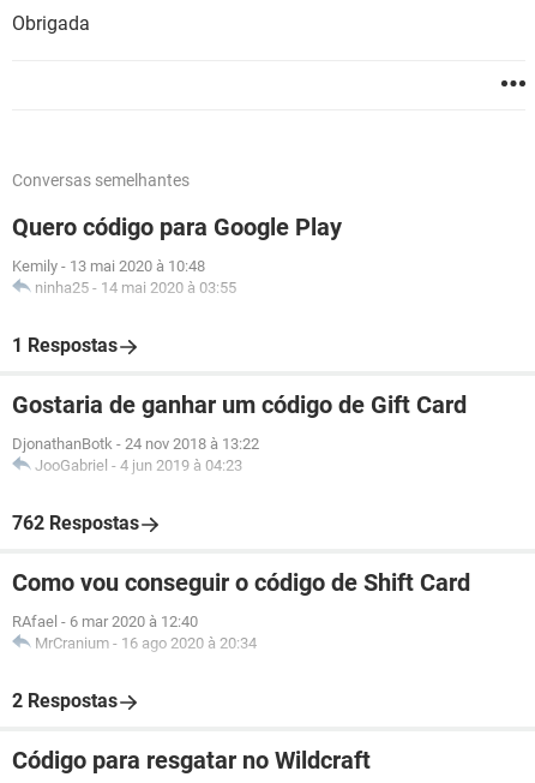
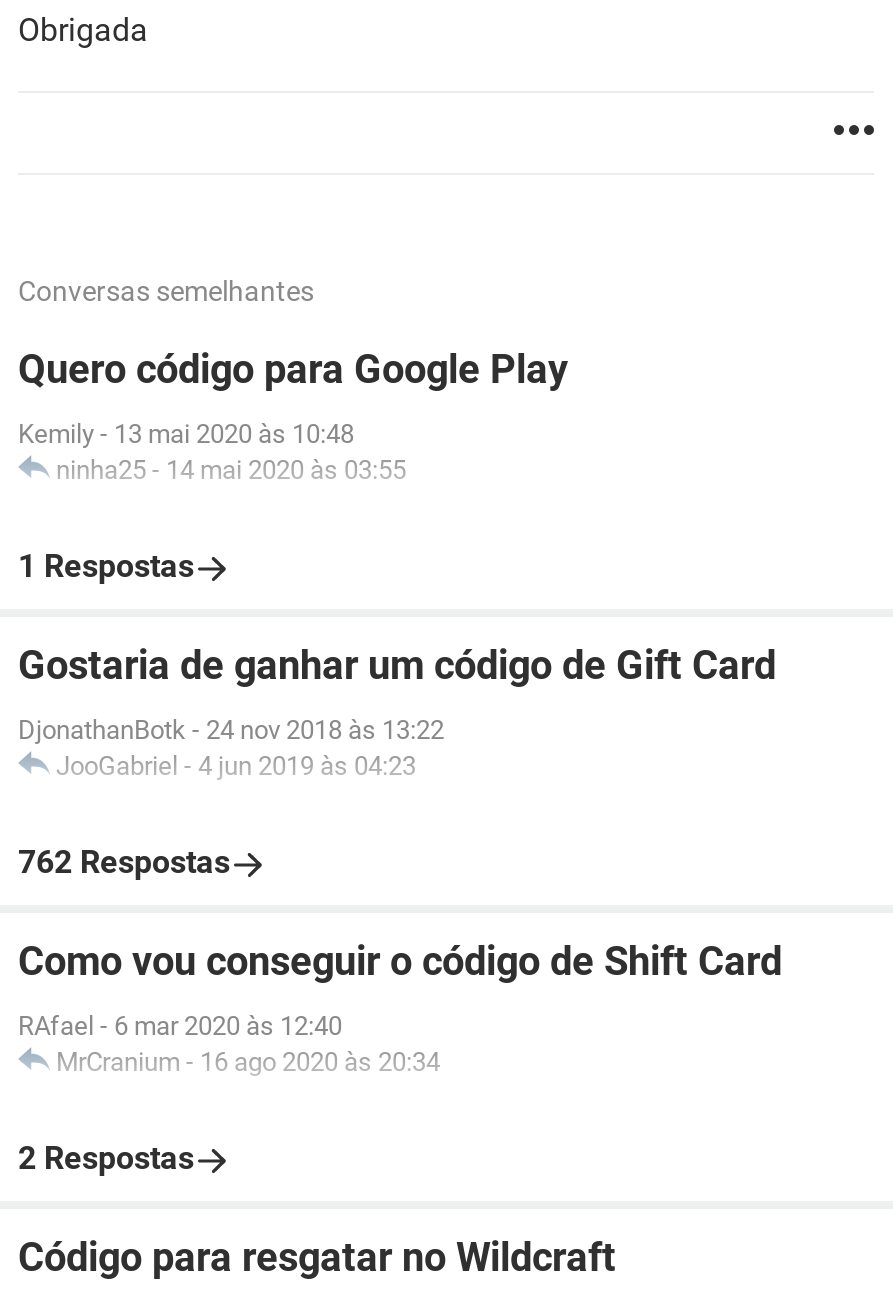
- Kemily - 13 mai 2020 à 10:48
+ Kemily - 13 mai 2020 às 10:48

- ninha25 - 14 mai 2020 à 03:55
+ ninha25 - 14 mai 2020 às 03:55

- DjonathanBotk - 24 nov 2018 à 13:22
+ DjonathanBotk - 24 nov 2018 às 13:22

- JooGabriel - 4 jun 2019 à 04:23
+ JooGabriel - 4 jun 2019 às 04:23

- RAfael - 6 mar 2020 à 12:40
+ RAfael - 6 mar 2020 às 12:40

- MrCranium - 16 ago 2020 à 20:34
+ MrCranium - 16 ago 2020 às 20:34
